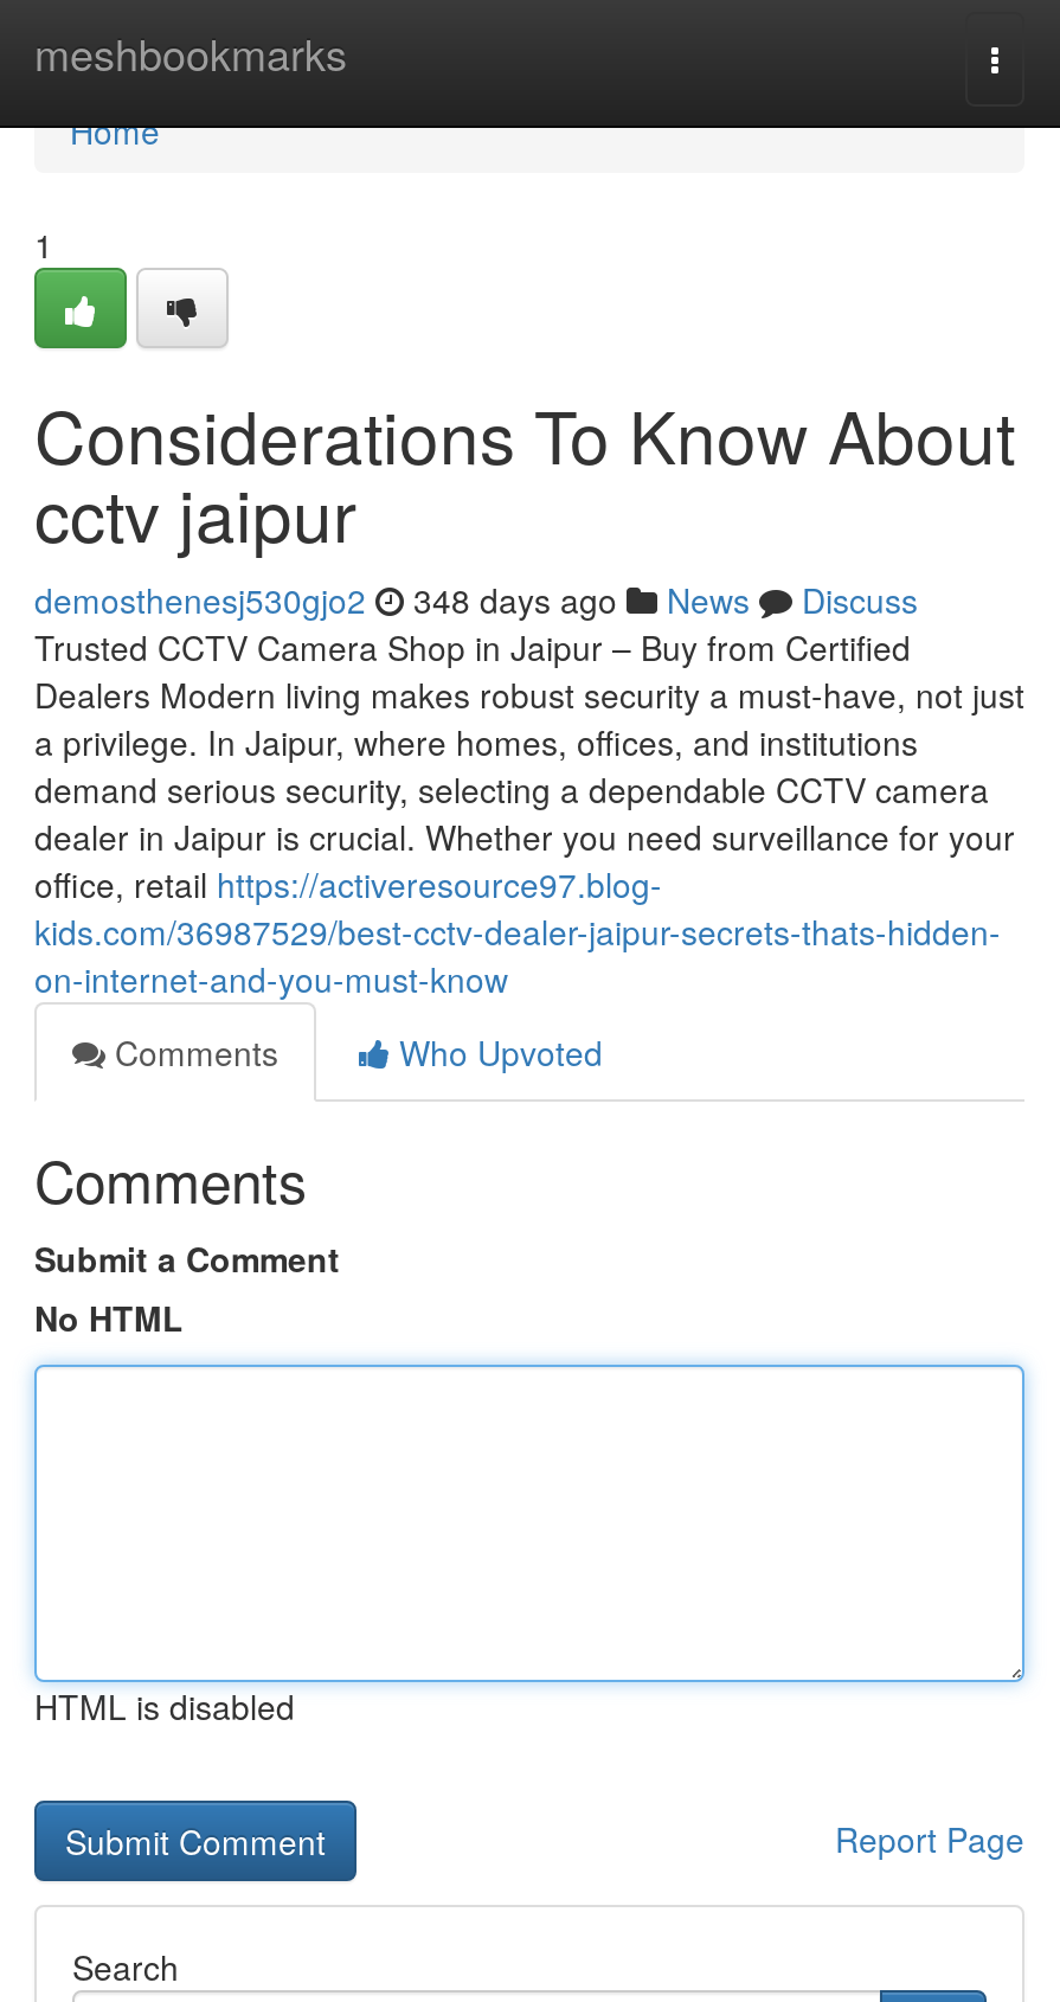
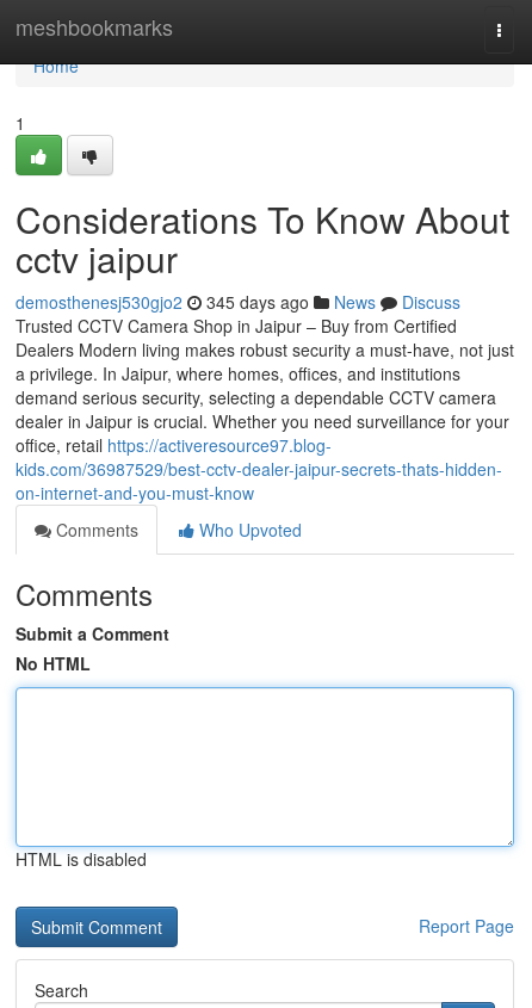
- demosthenesj530gjo2 348 days ago News Discuss
+ demosthenesj530gjo2 345 days ago News Discuss
